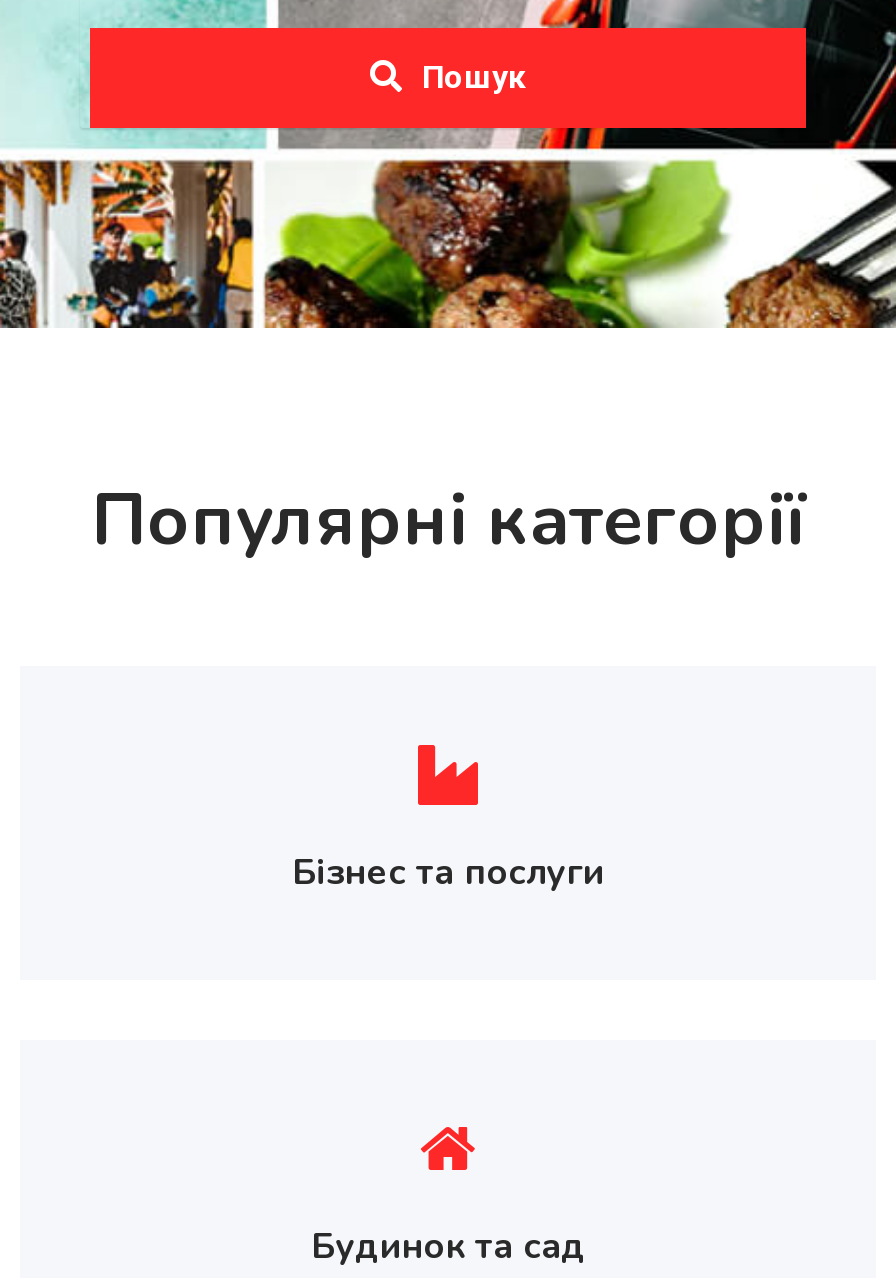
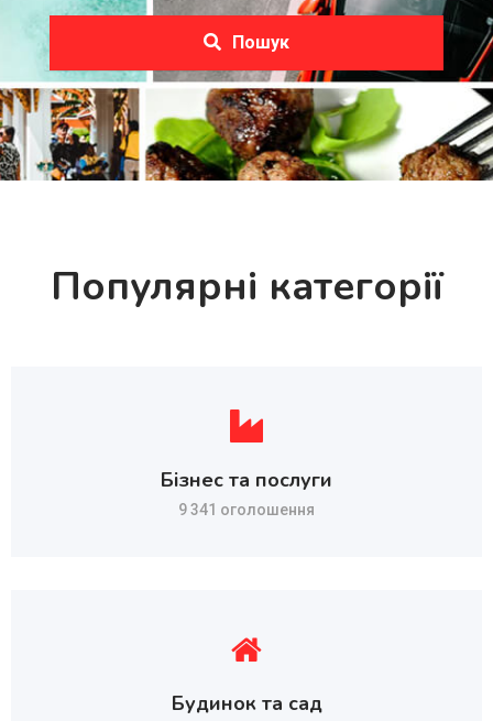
+ 9 341 оголошення
